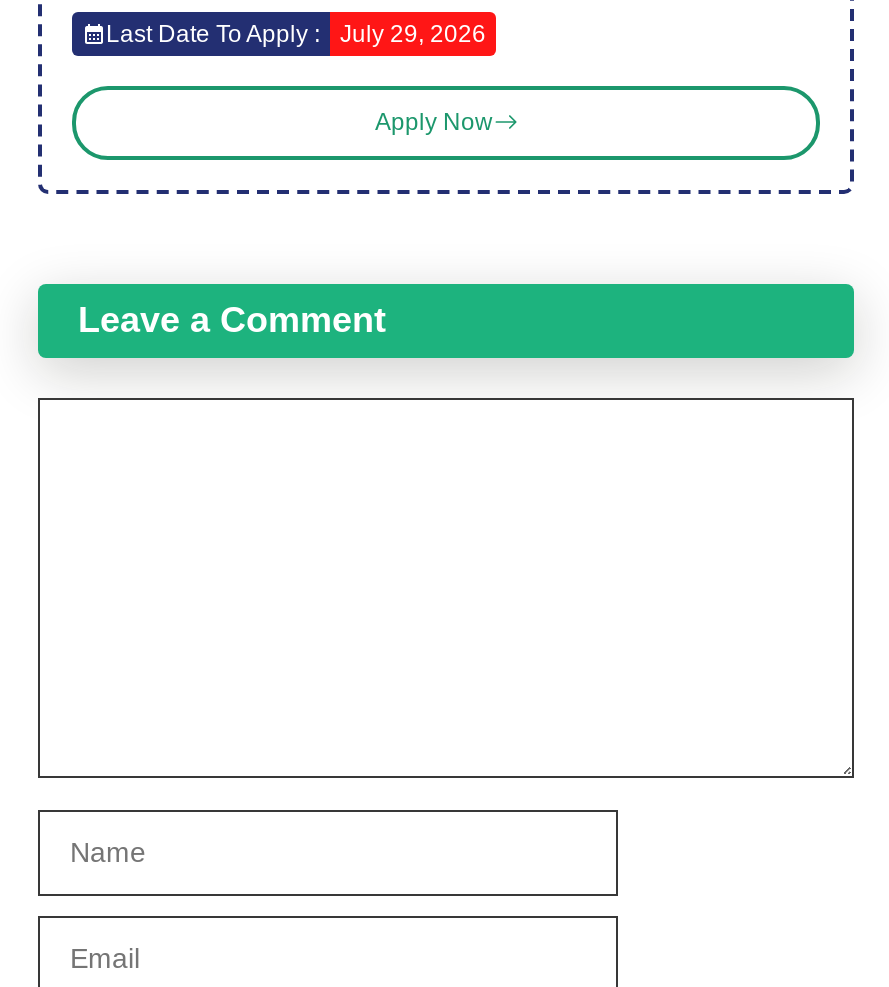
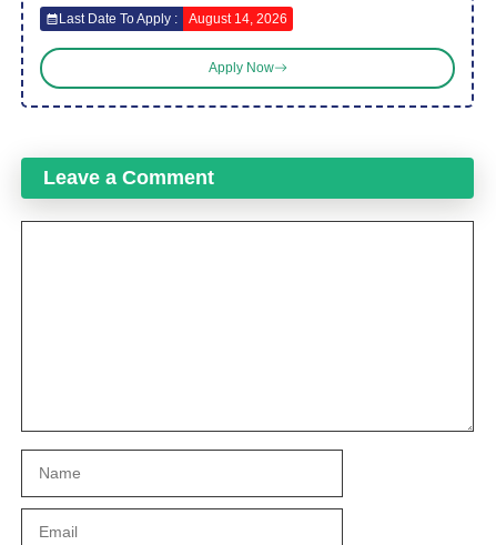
- Last Date To Apply : July 29, 2026
+ Last Date To Apply : August 14, 2026
